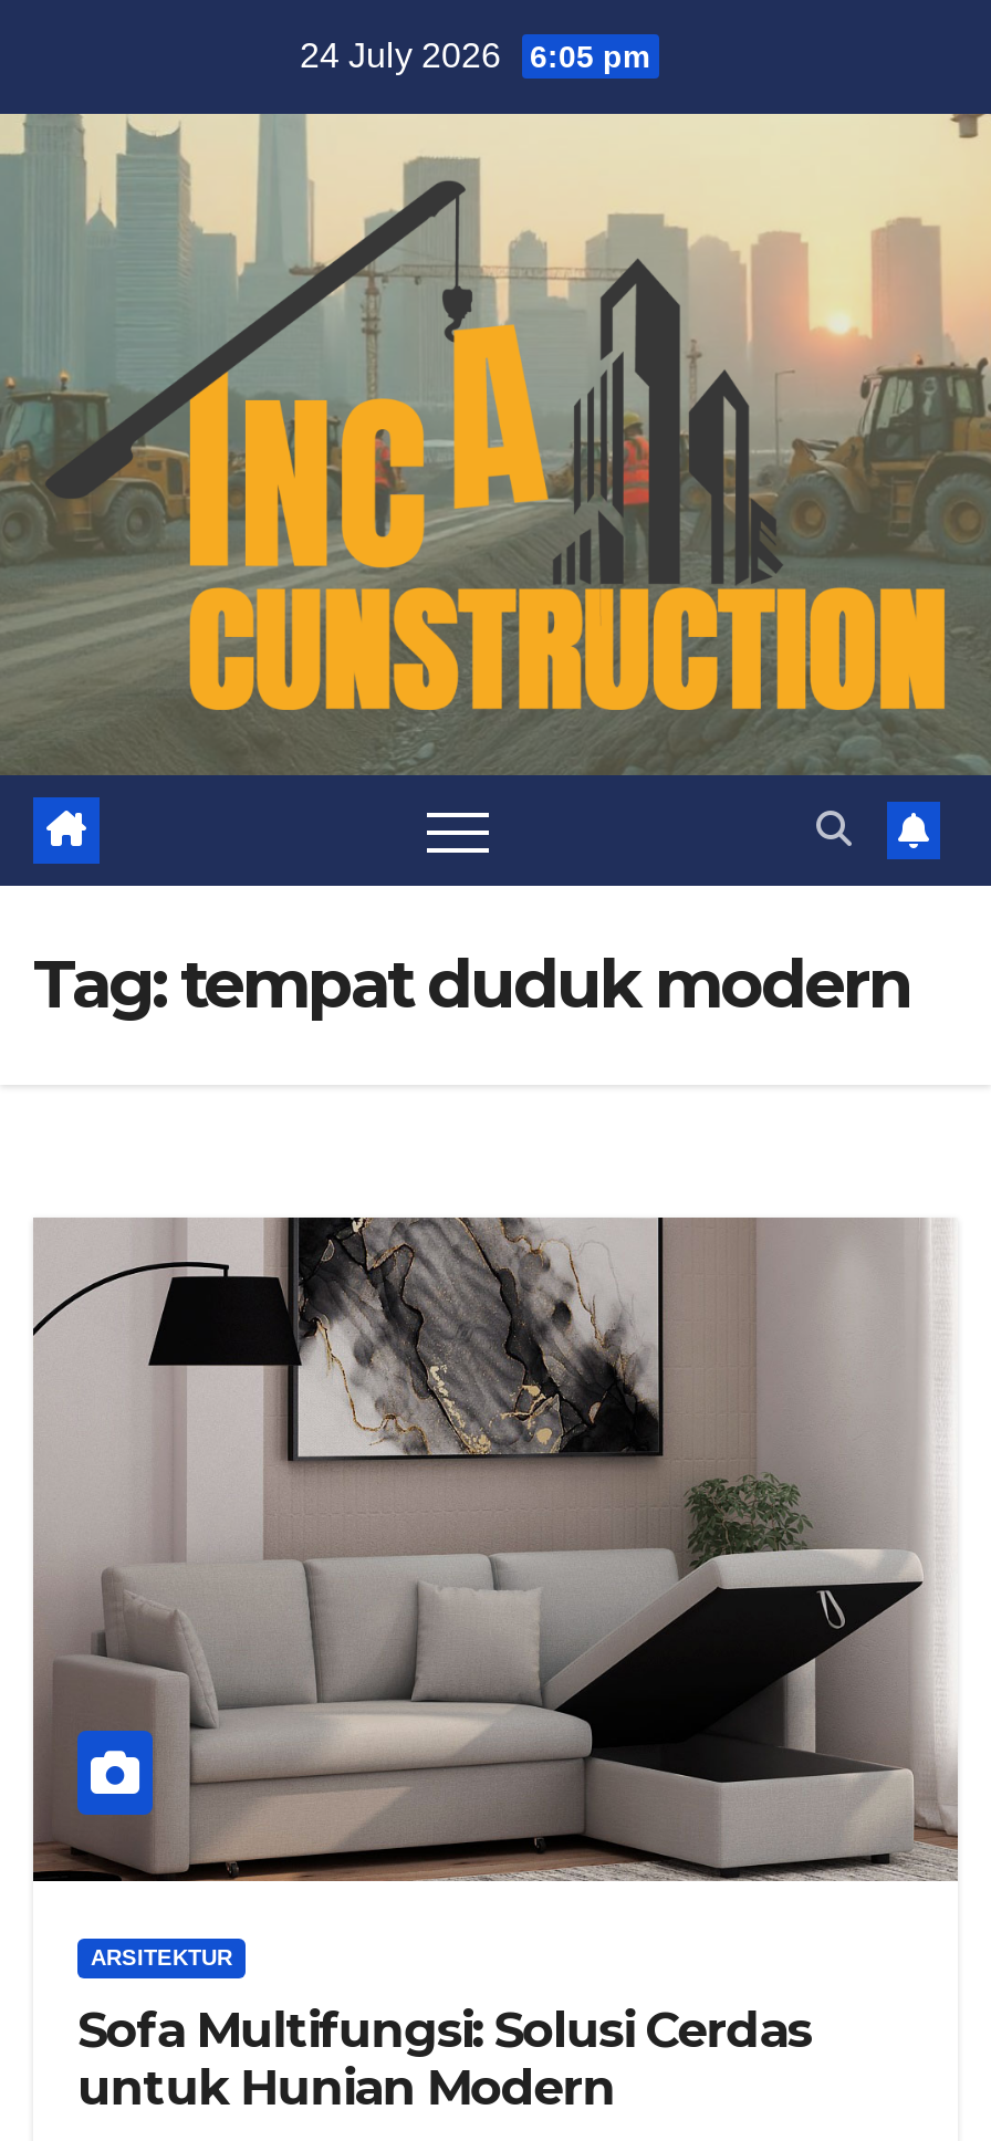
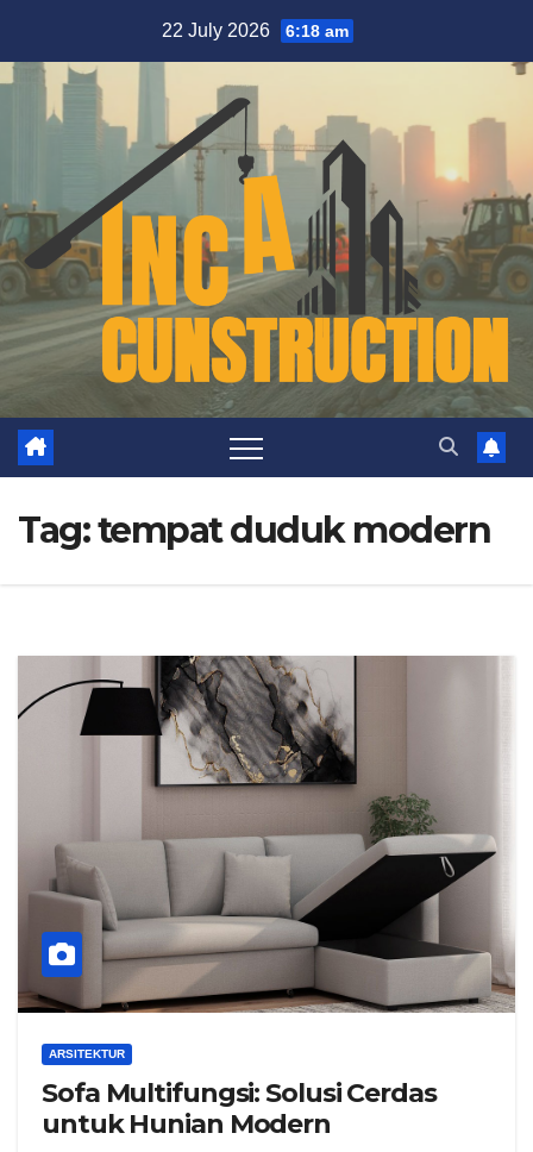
- 24 July 2026 6:05 pm
+ 22 July 2026 6:18 am
